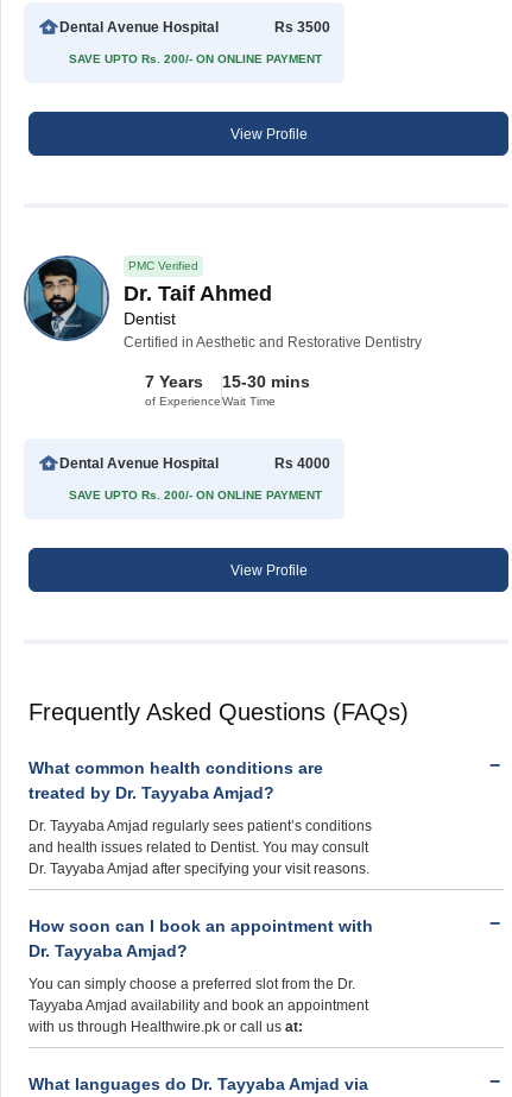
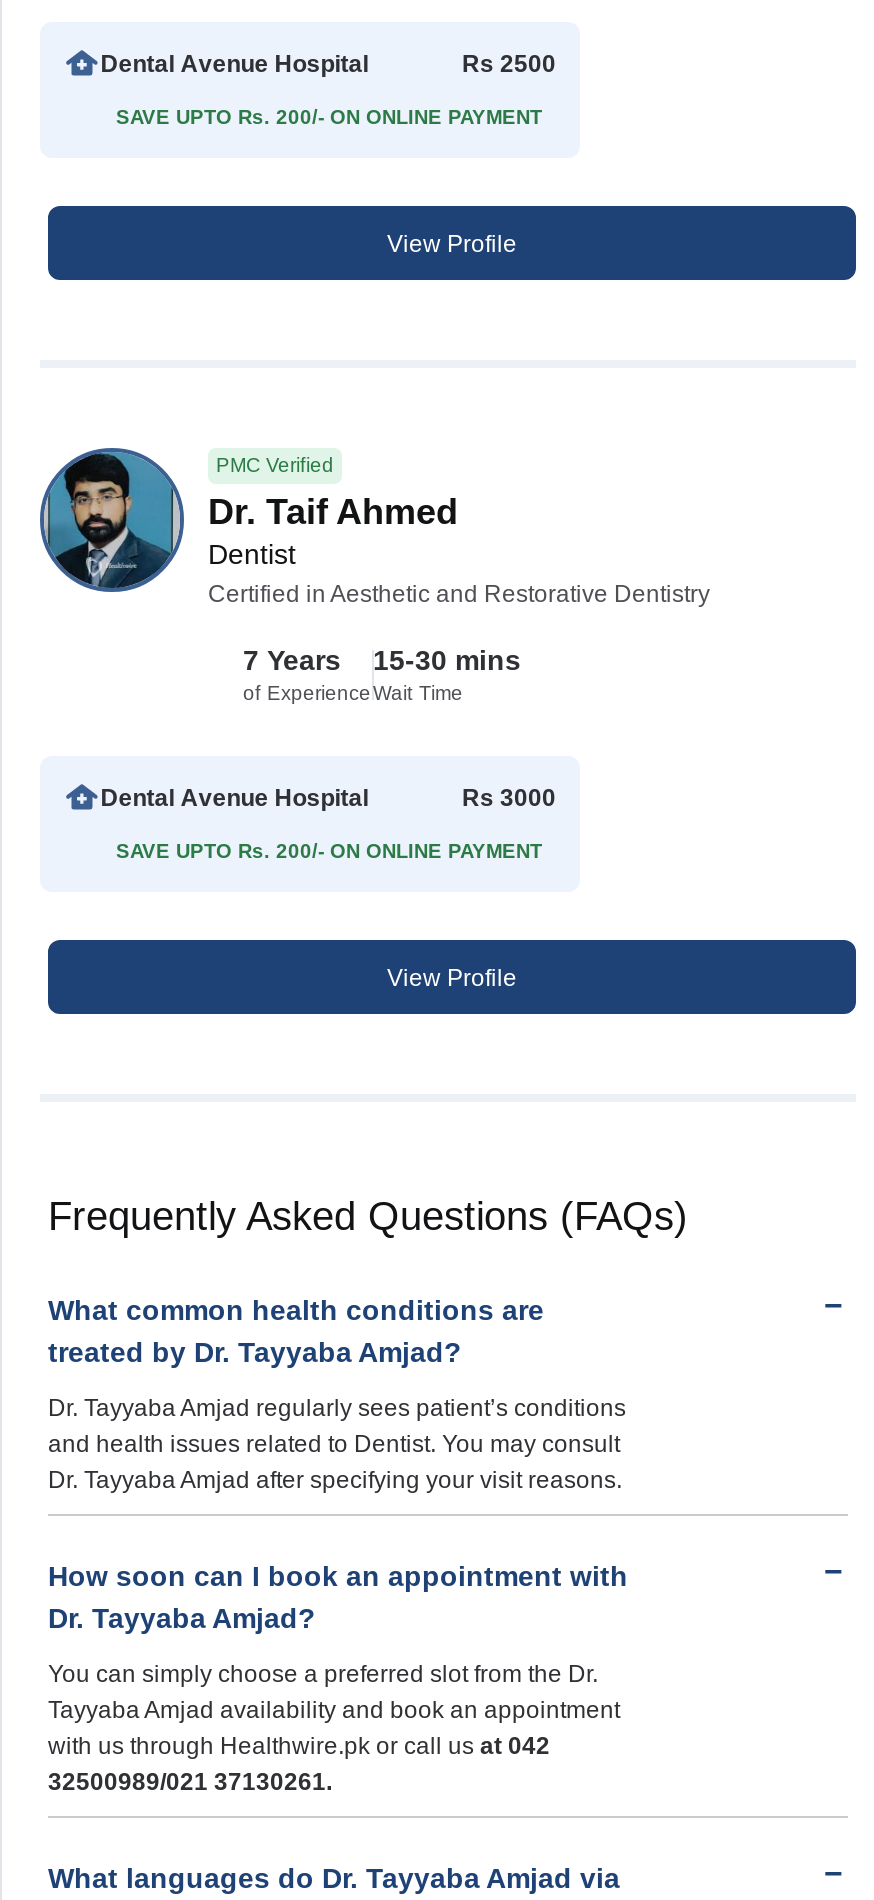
- Rs 3500
+ Rs 2500

- Rs 4000
+ Rs 3000

- with us through Healthwire.pk or call us at:
+ with us through Healthwire.pk or call us at 042
+ 32500989/021 37130261.
